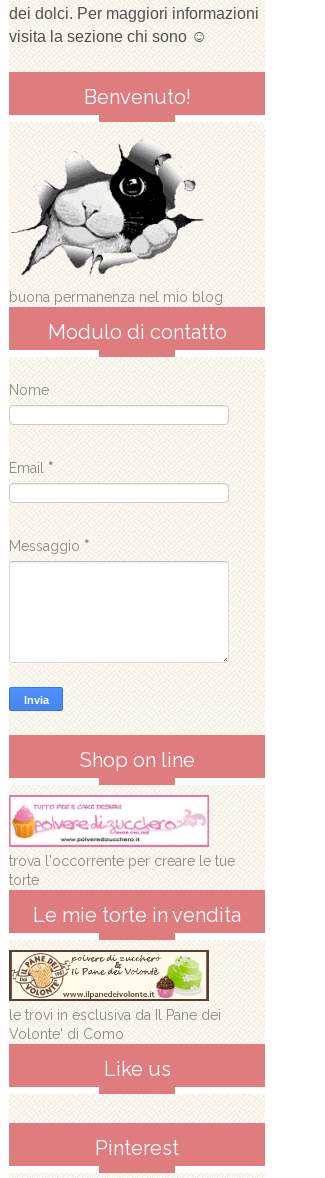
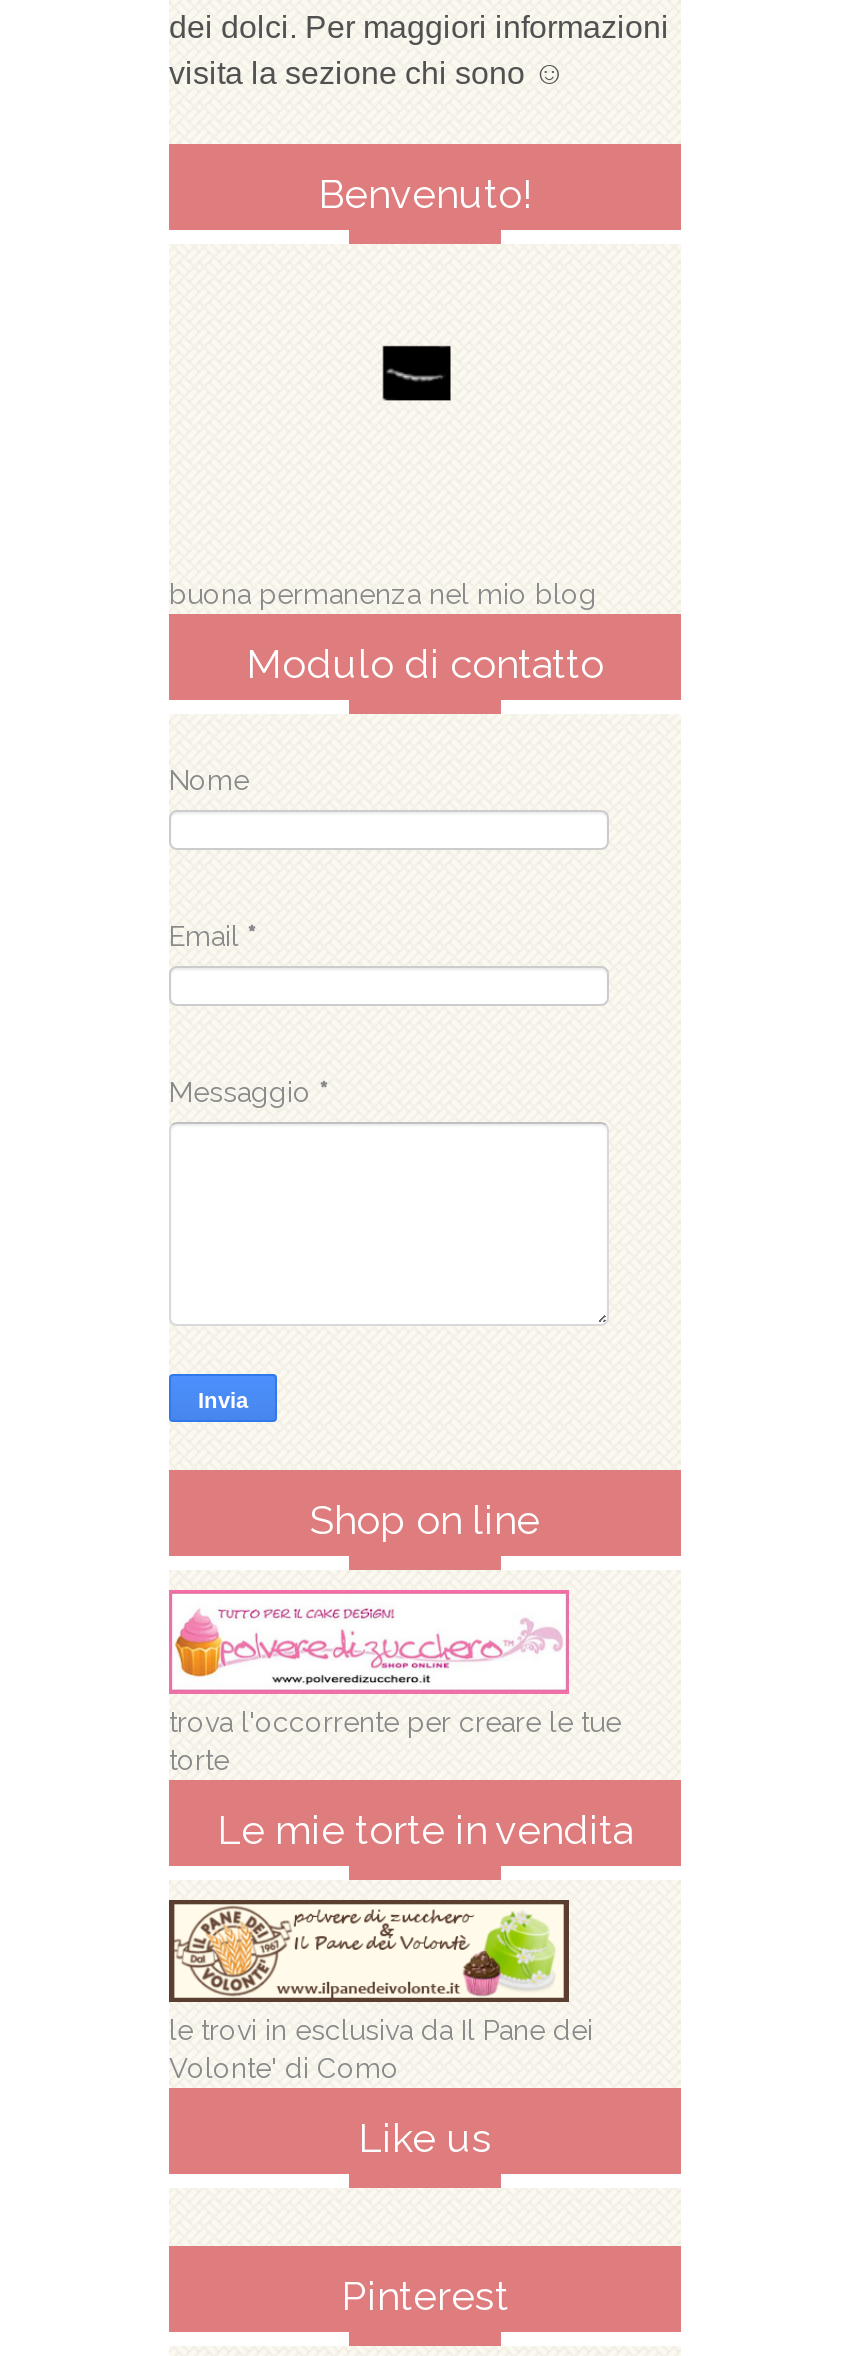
- [image]
